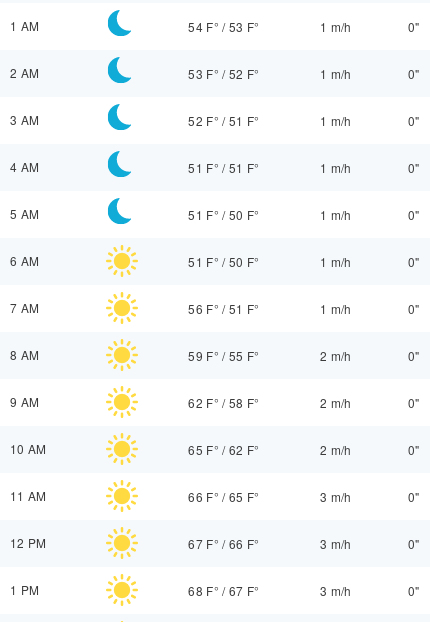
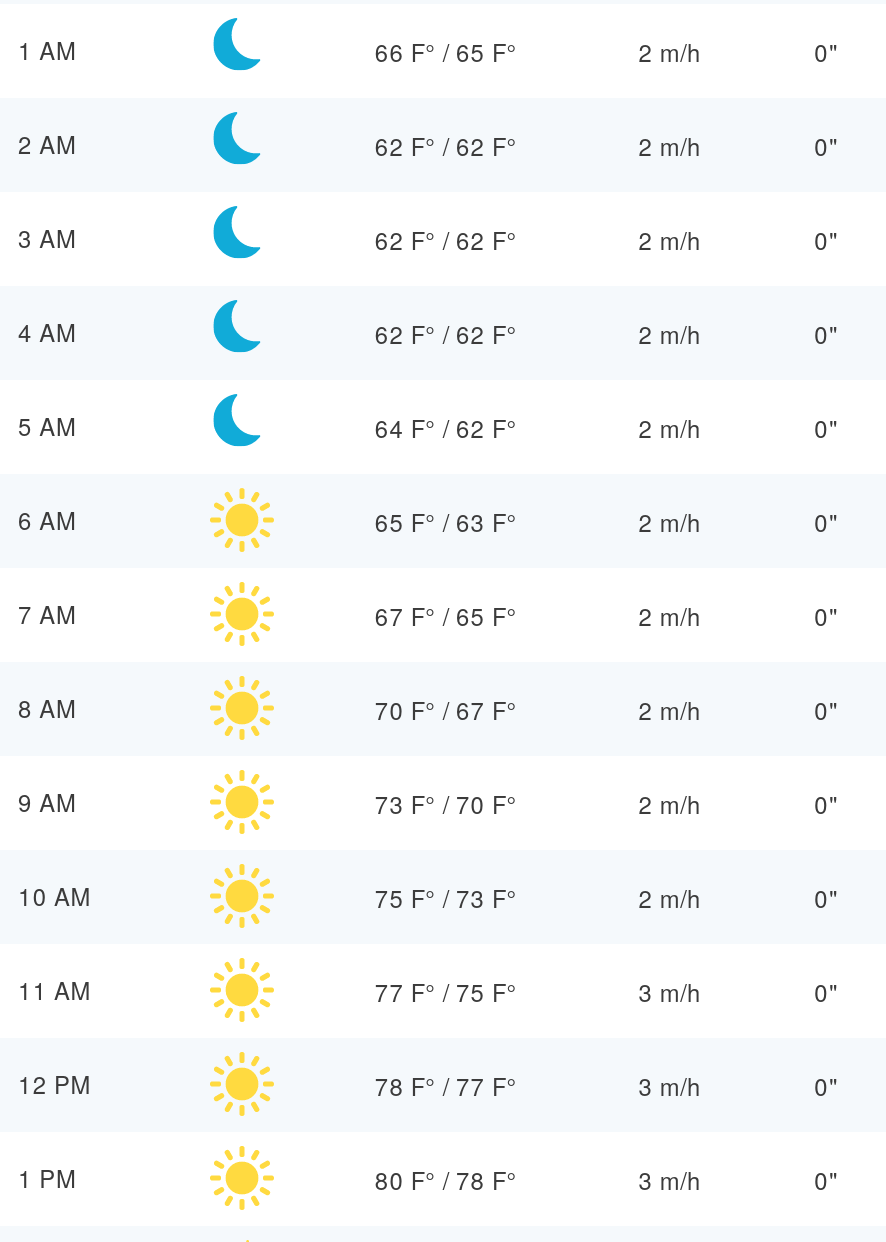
- 54 F° / 53 F°
+ 66 F° / 65 F°

- 1 m/h
+ 2 m/h

- 53 F° / 52 F°
+ 62 F° / 62 F°

- 1 m/h
+ 2 m/h

- 52 F° / 51 F°
+ 62 F° / 62 F°

- 1 m/h
+ 2 m/h

- 51 F° / 51 F°
+ 62 F° / 62 F°

- 1 m/h
+ 2 m/h

- 51 F° / 50 F°
+ 64 F° / 62 F°

- 1 m/h
+ 2 m/h

- 51 F° / 50 F°
+ 65 F° / 63 F°

- 1 m/h
+ 2 m/h

- 56 F° / 51 F°
+ 67 F° / 65 F°

- 1 m/h
+ 2 m/h

- 59 F° / 55 F°
+ 70 F° / 67 F°

- 62 F° / 58 F°
+ 73 F° / 70 F°

- 65 F° / 62 F°
+ 75 F° / 73 F°

- 66 F° / 65 F°
+ 77 F° / 75 F°

- 67 F° / 66 F°
+ 78 F° / 77 F°

- 68 F° / 67 F°
+ 80 F° / 78 F°
